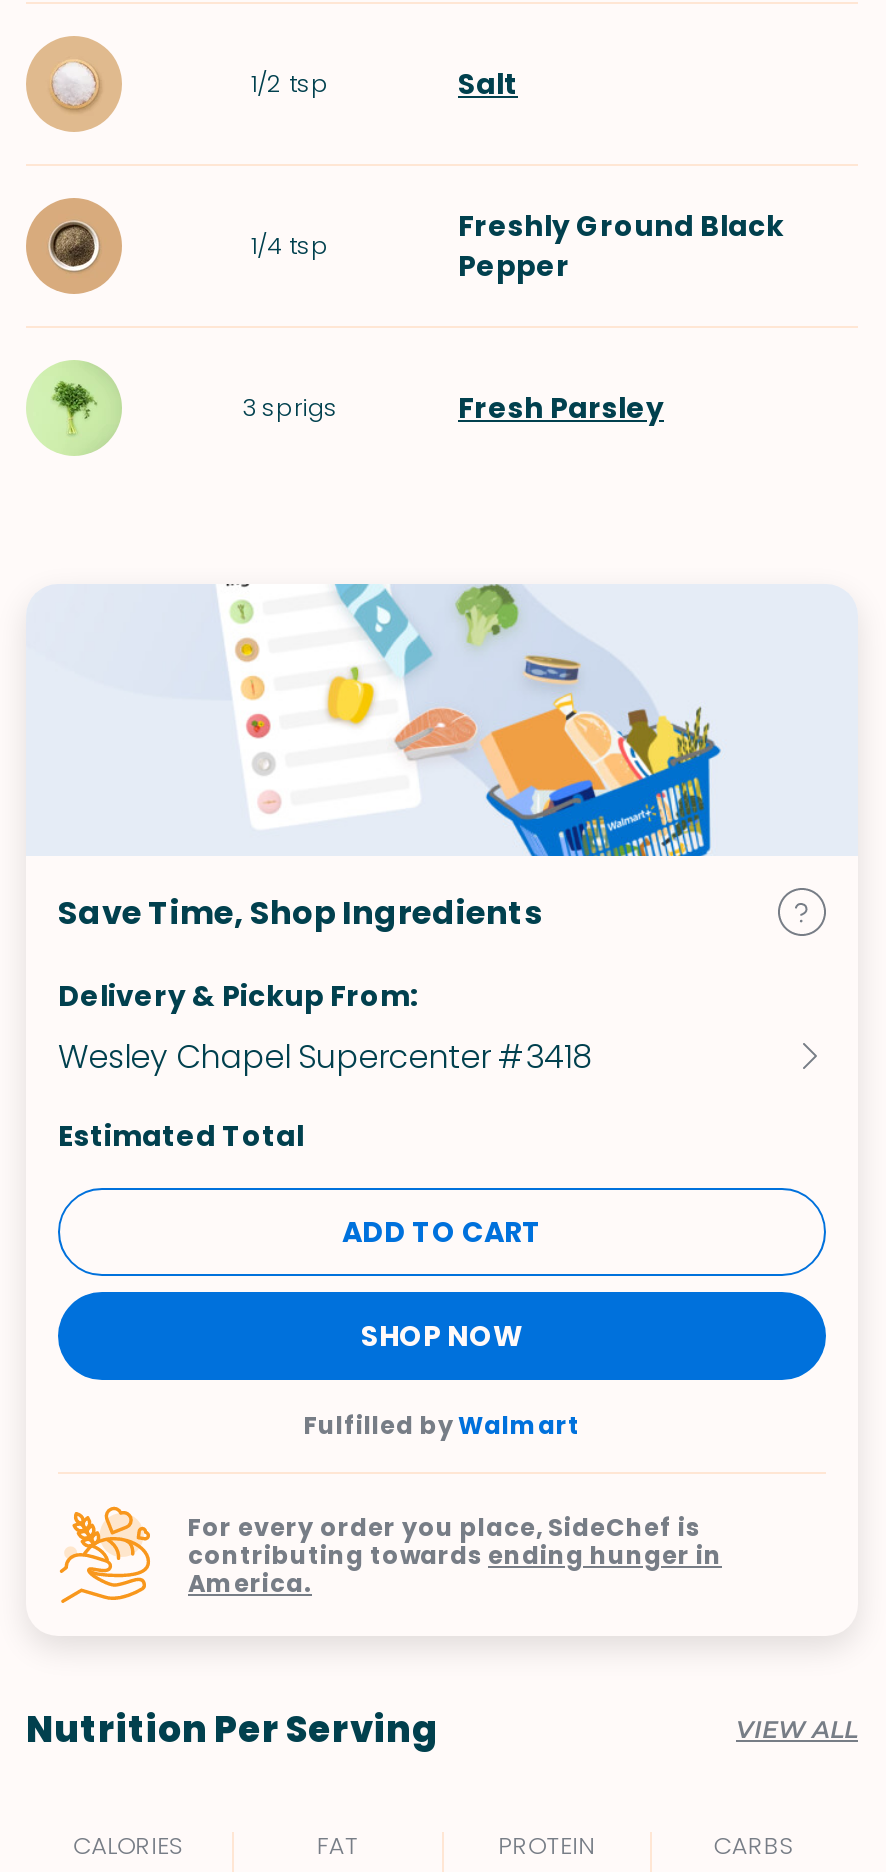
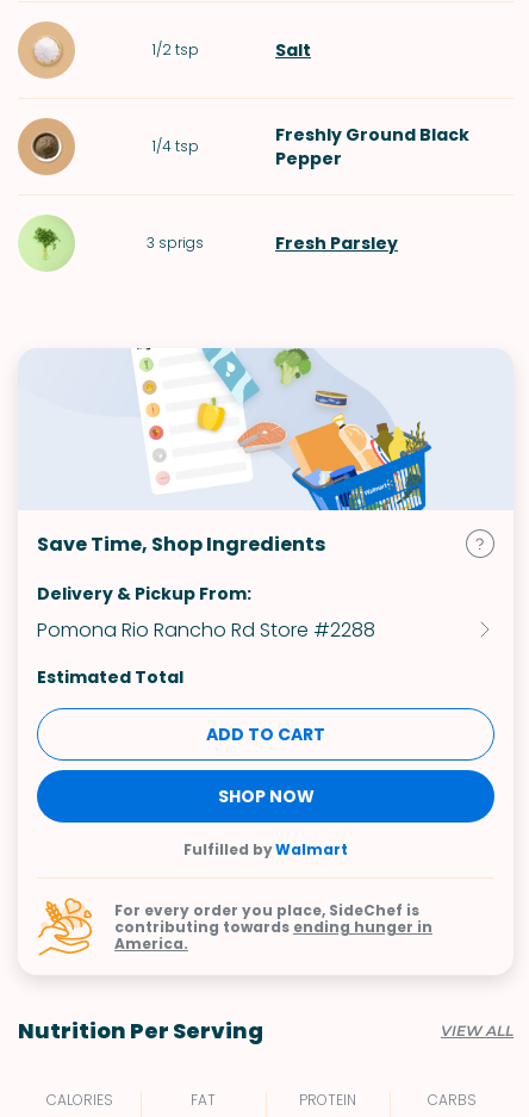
- Wesley Chapel Supercenter #3418
+ Pomona Rio Rancho Rd Store #2288
